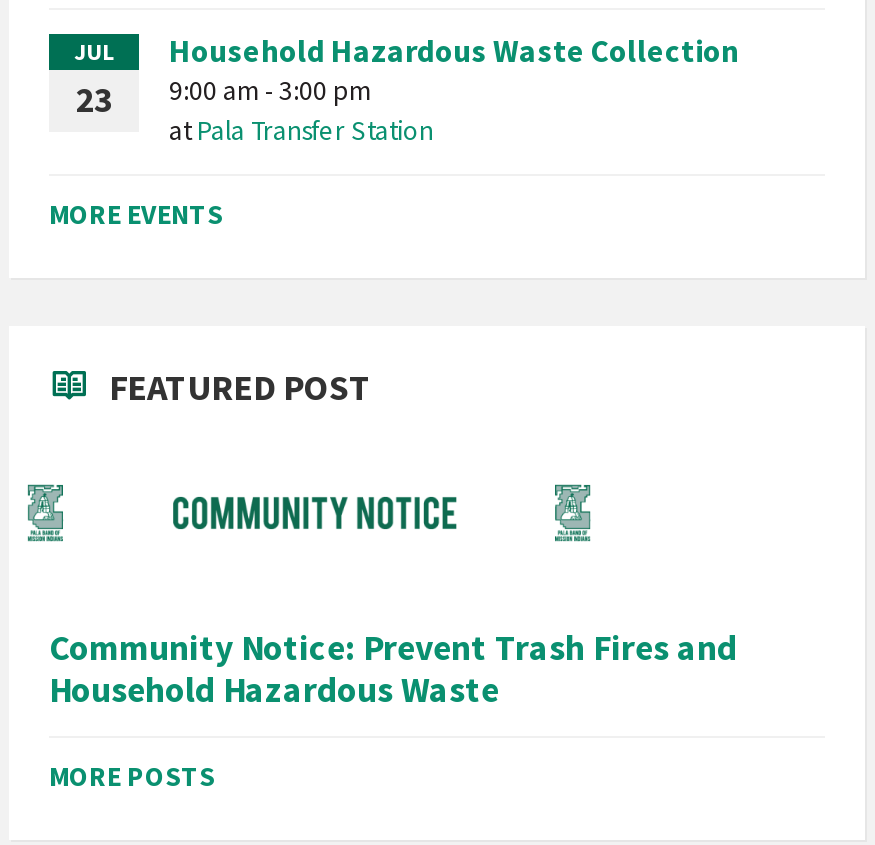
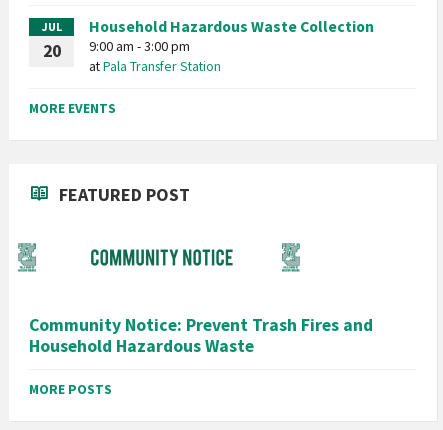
- 23 9:00 am - 3:00 pm
+ 20 9:00 am - 3:00 pm
